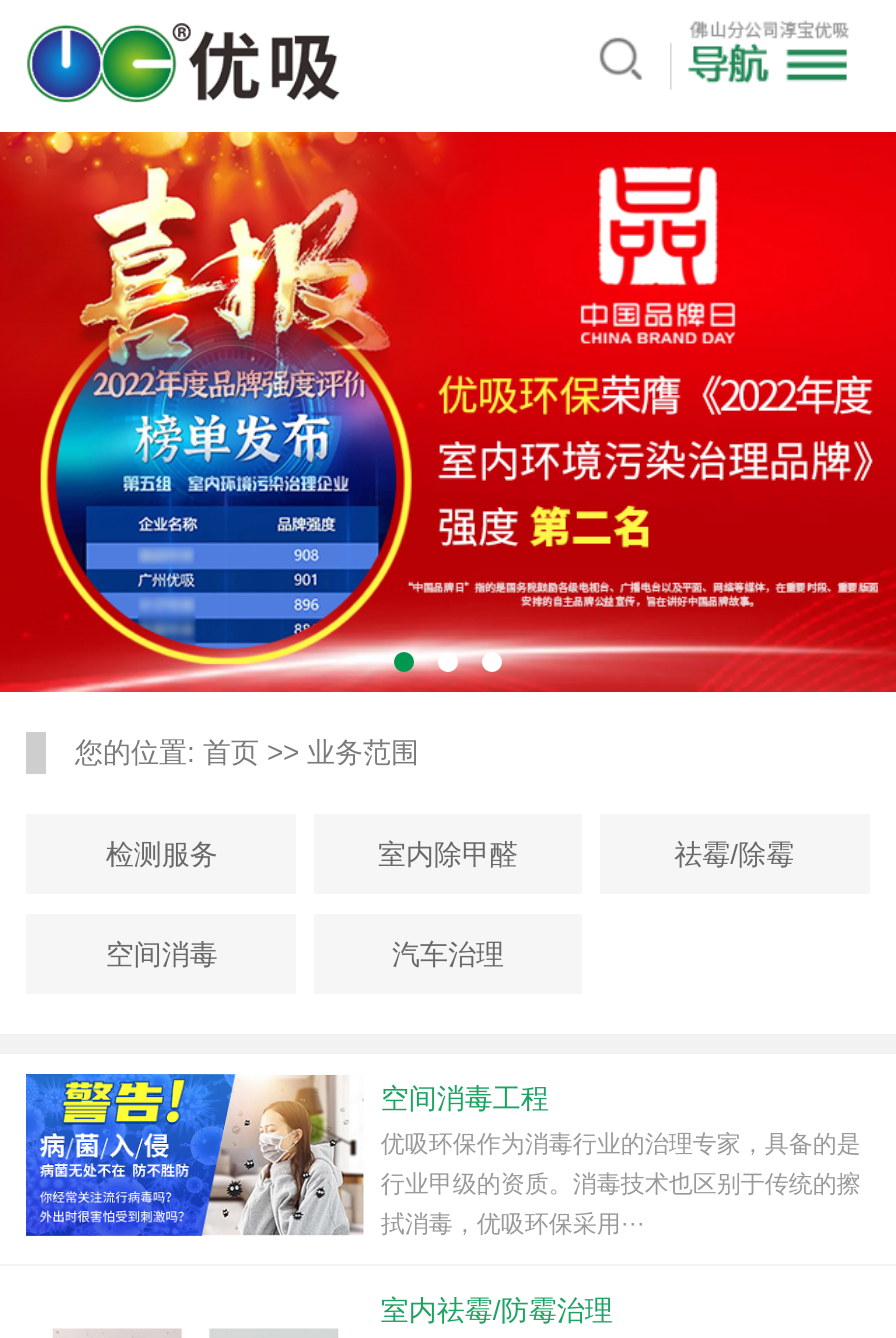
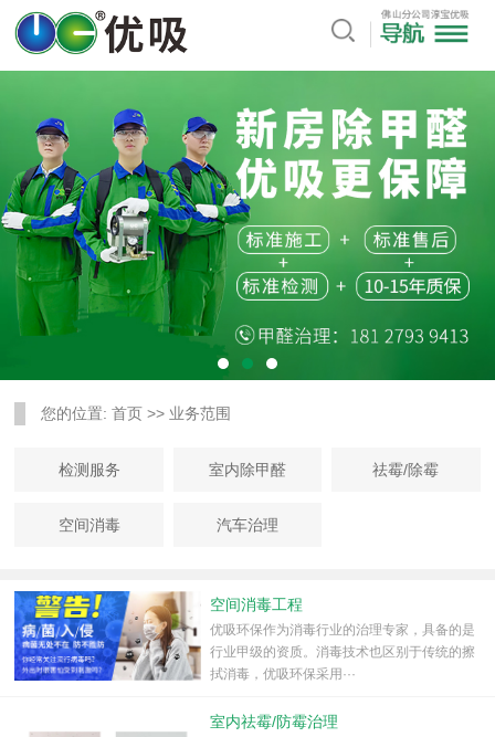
- [image]
+ [image]
